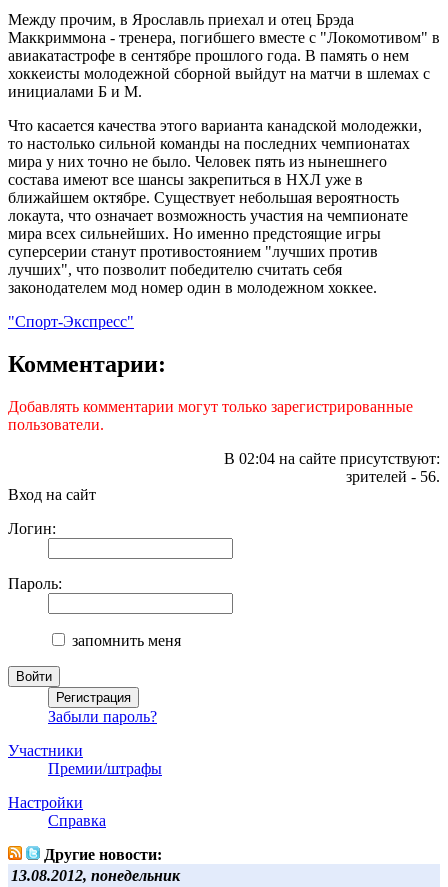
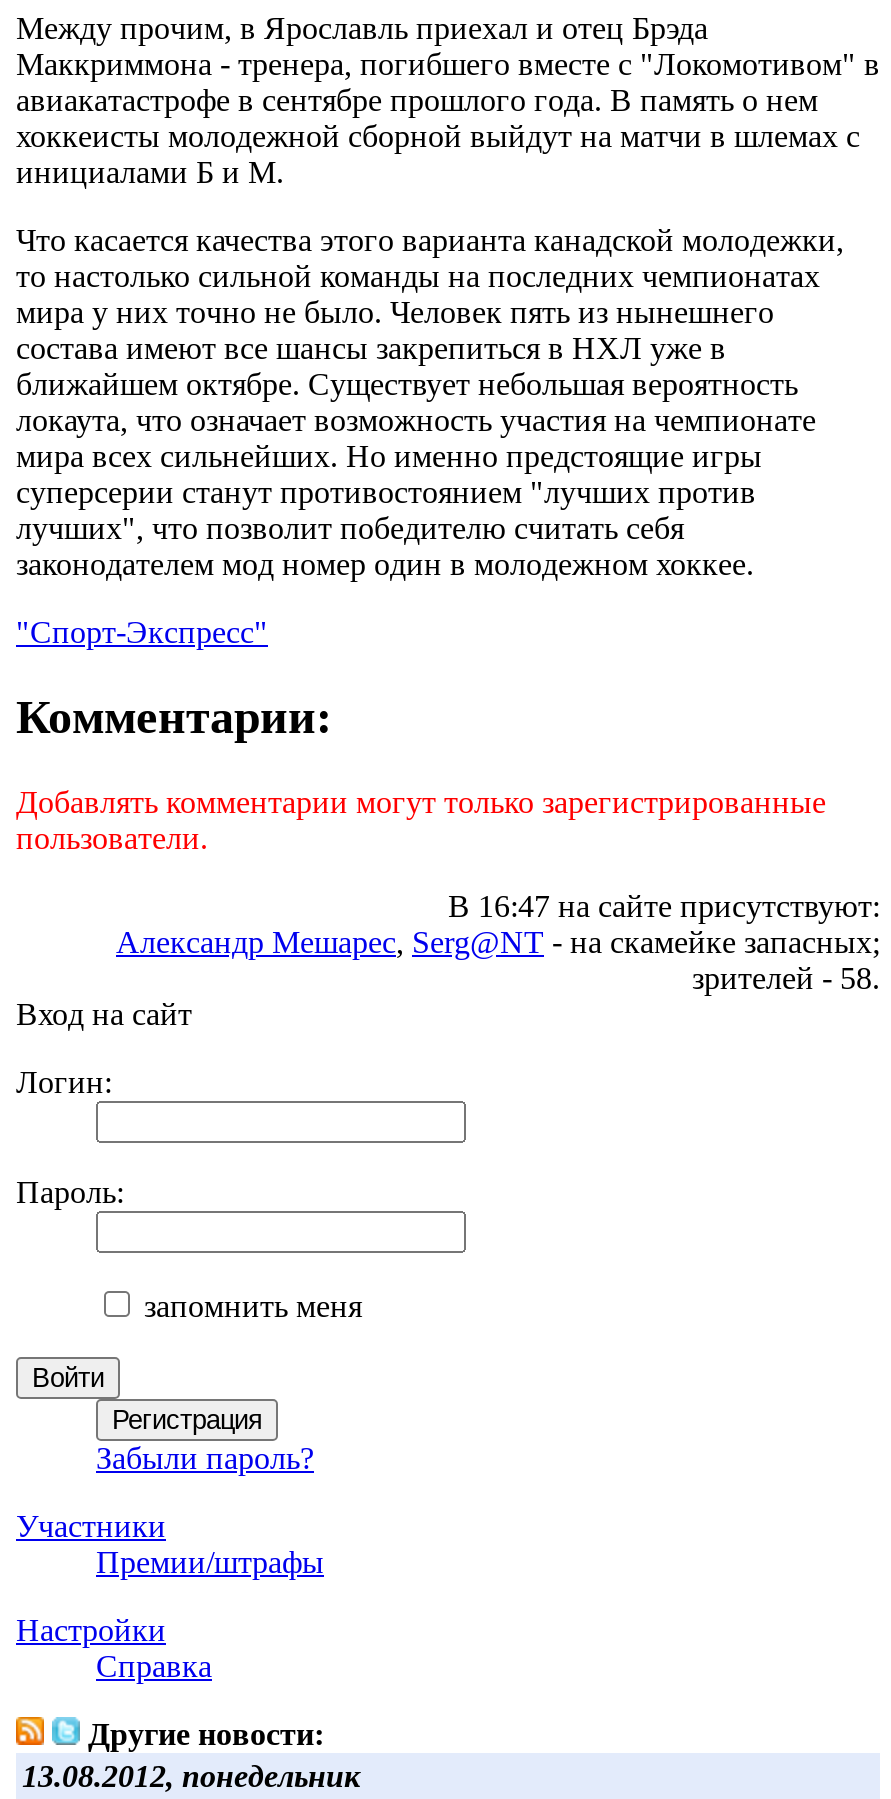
- В 02:04 на сайте присутствуют:
- зрителей - 56.
+ В 16:47 на сайте присутствуют:
+ Александр Мешарес, Serg@NT - на скамейке запасных;
+ зрителей - 58.
